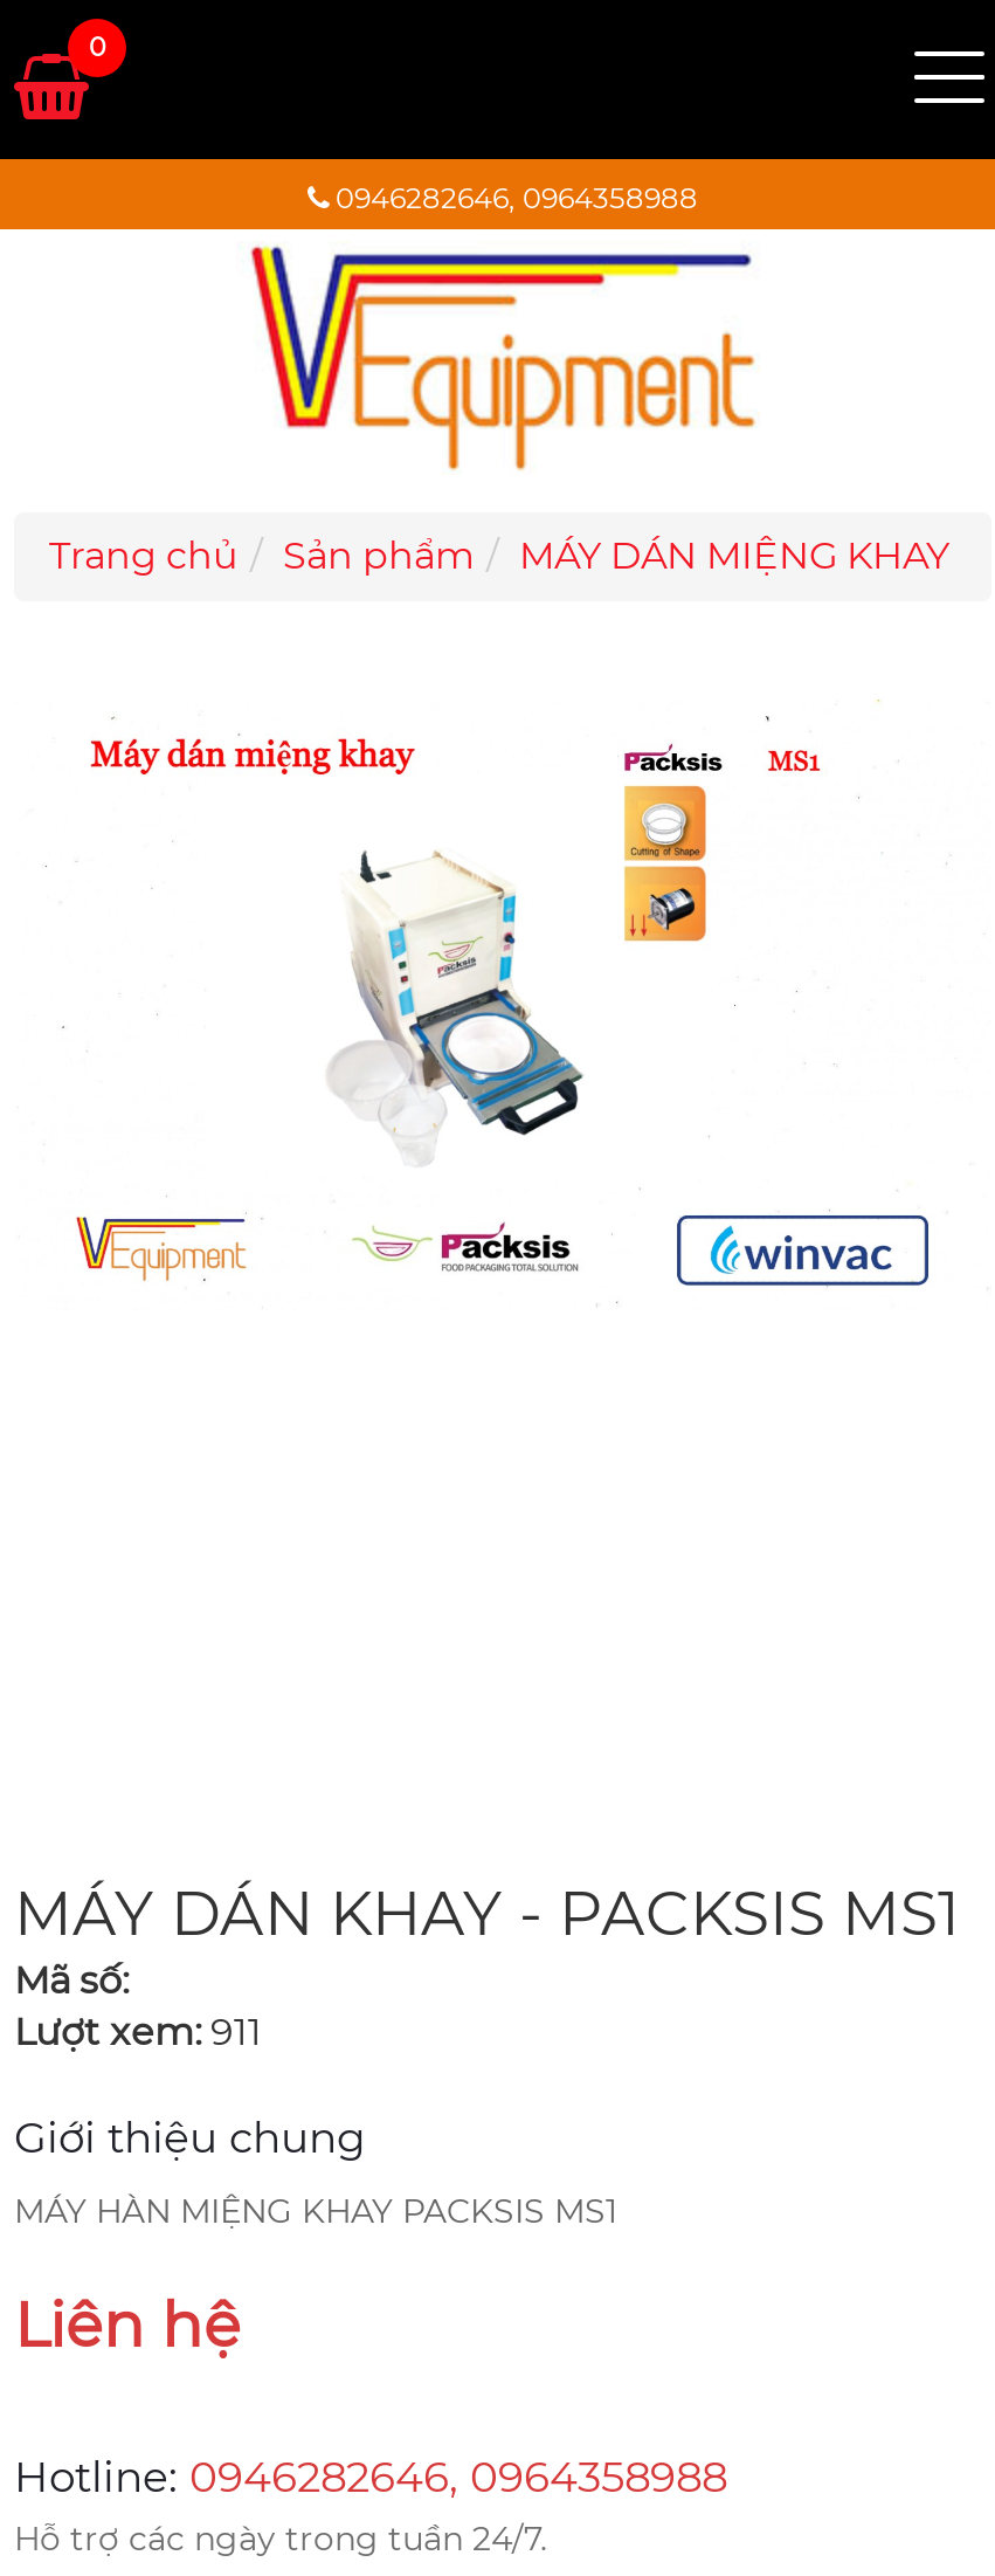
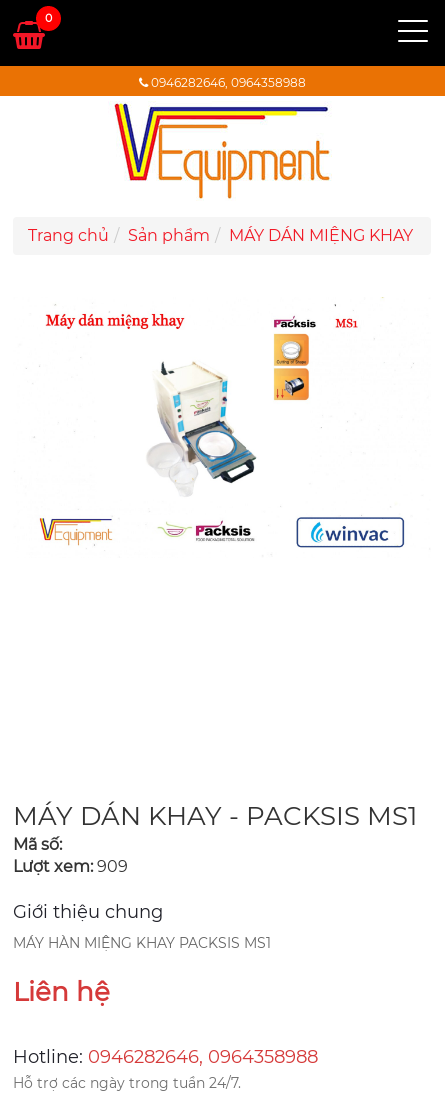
- Lượt xem: 911
+ Lượt xem: 909
